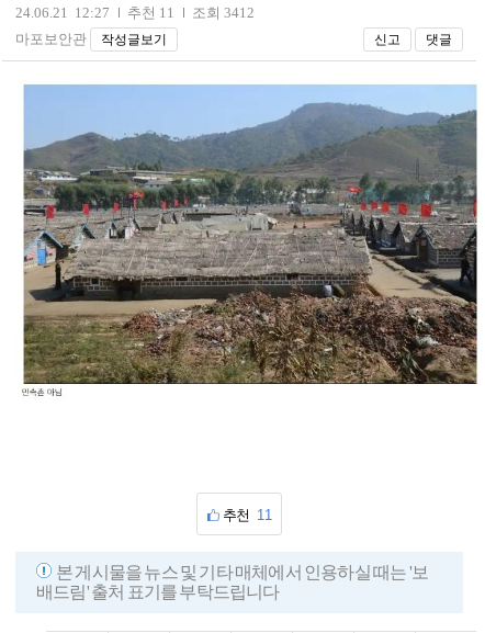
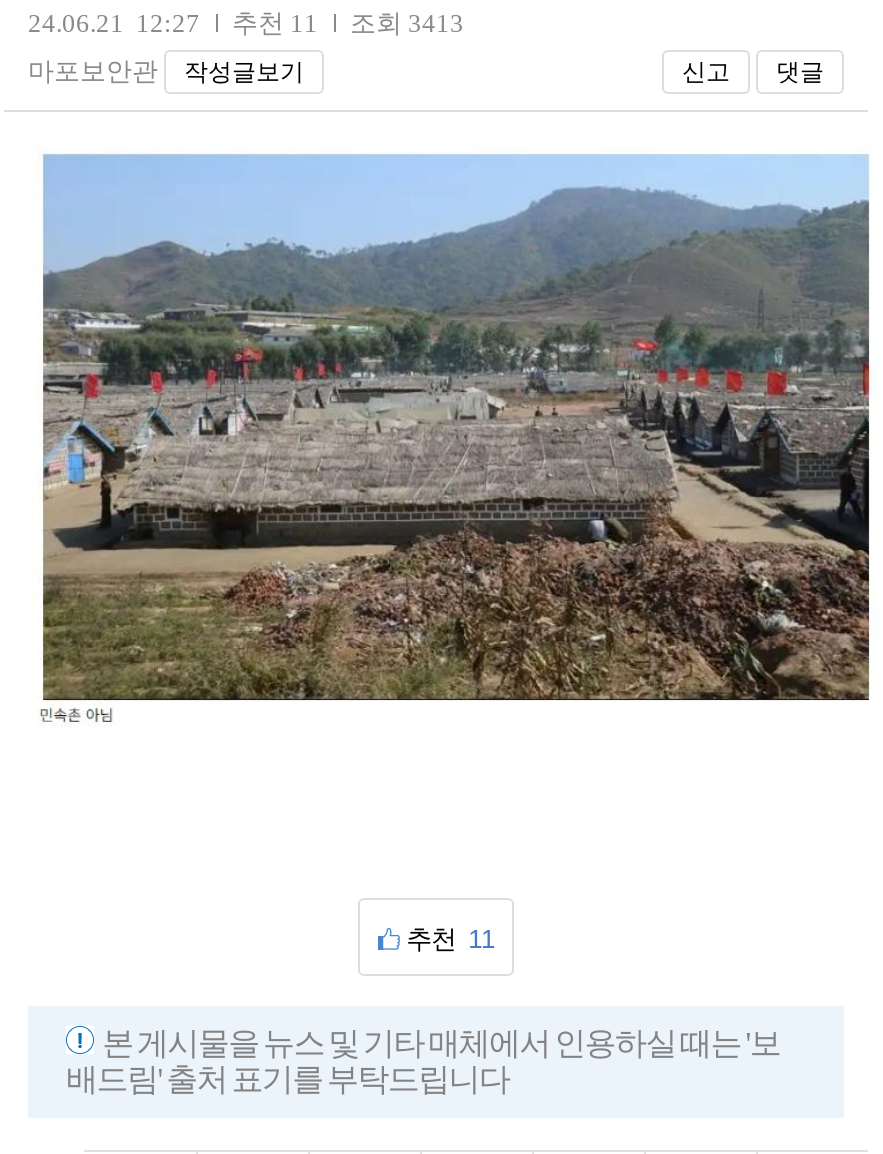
- 24.06.21 12:27 추천 11 조회 3412
+ 24.06.21 12:27 추천 11 조회 3413
